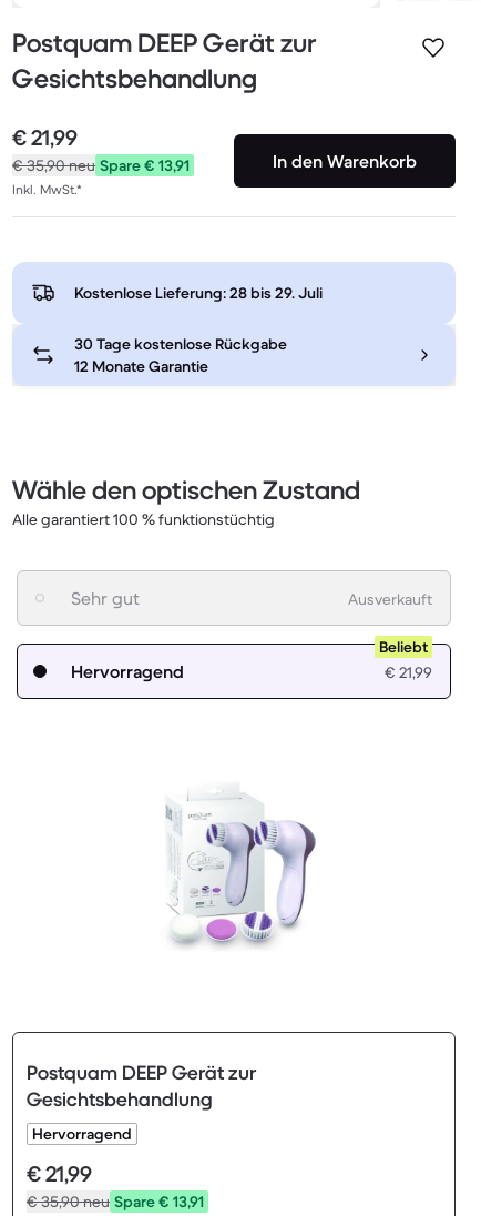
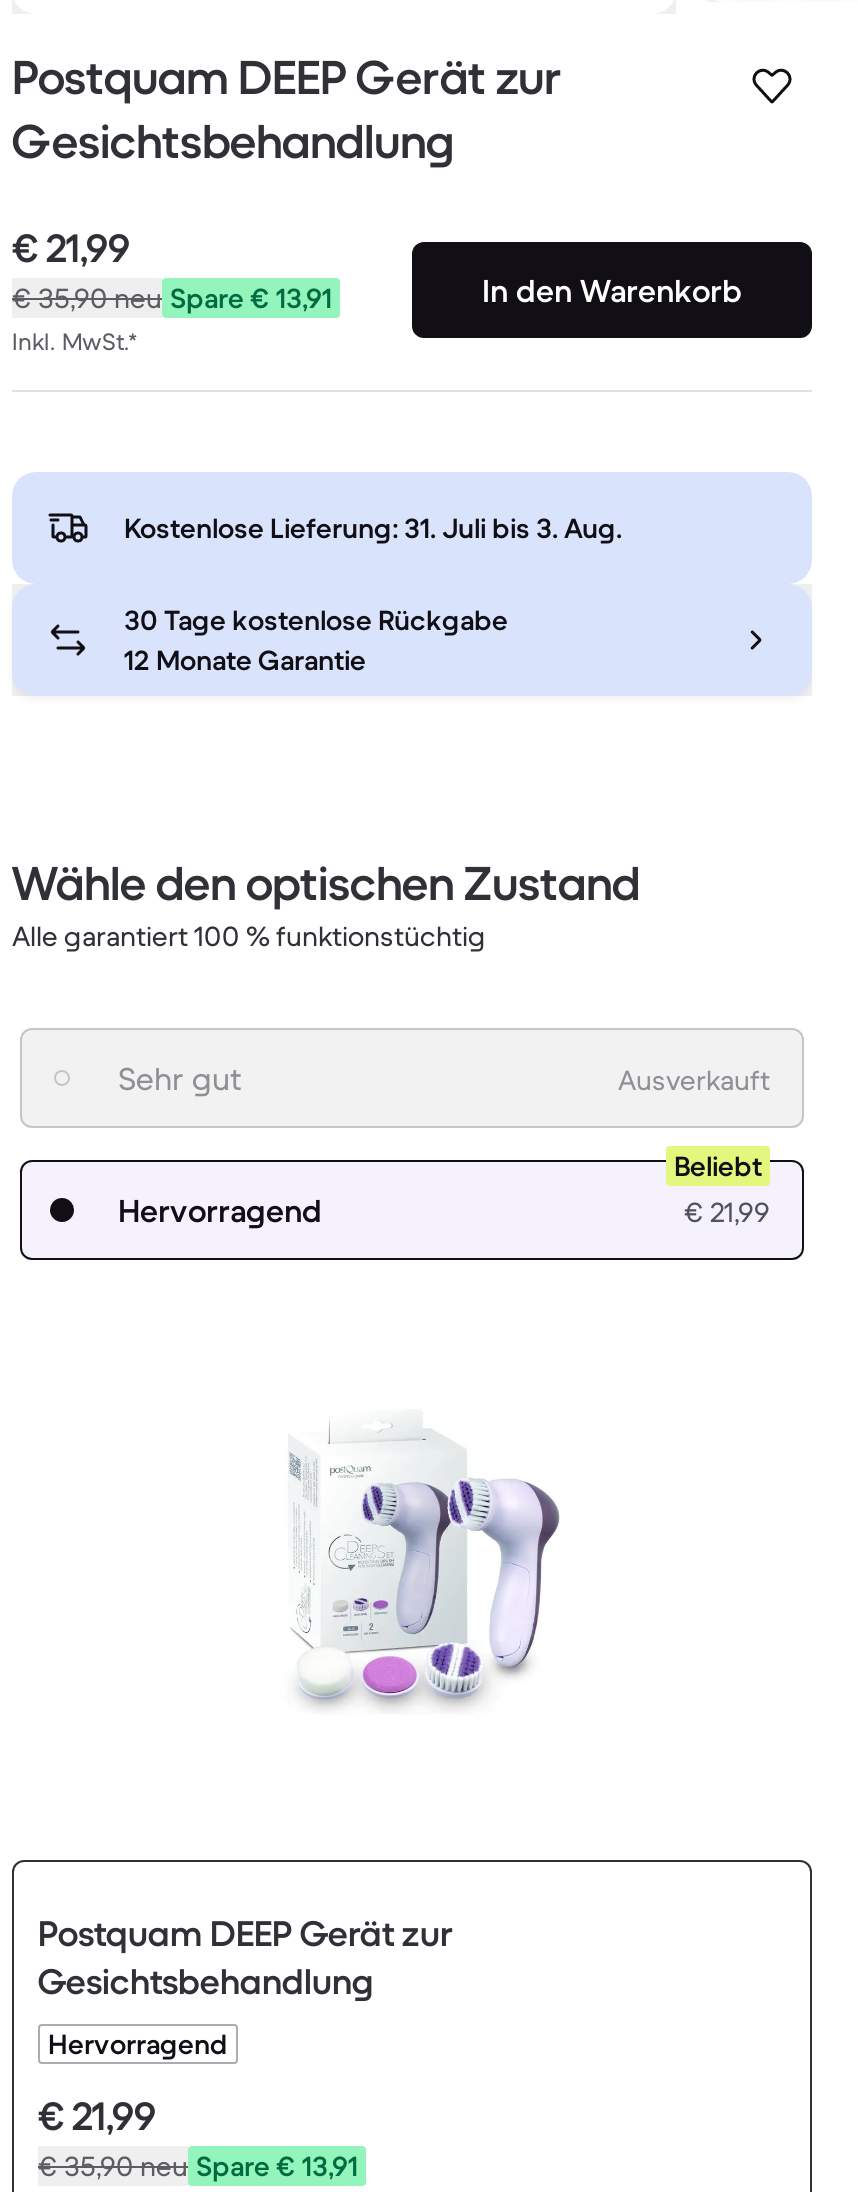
- Kostenlose Lieferung: 28 bis 29. Juli
+ Kostenlose Lieferung: 31. Juli bis 3. Aug.
